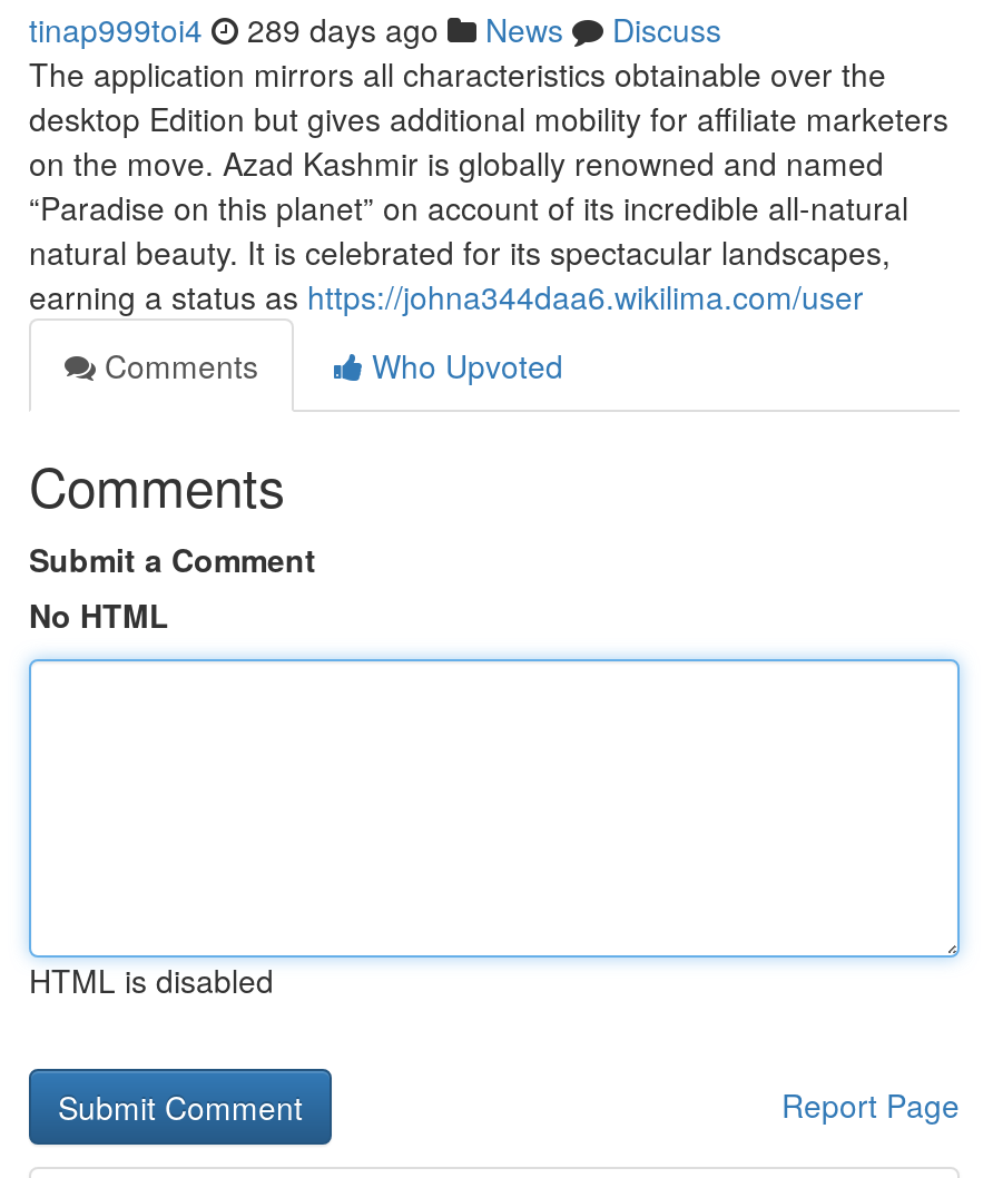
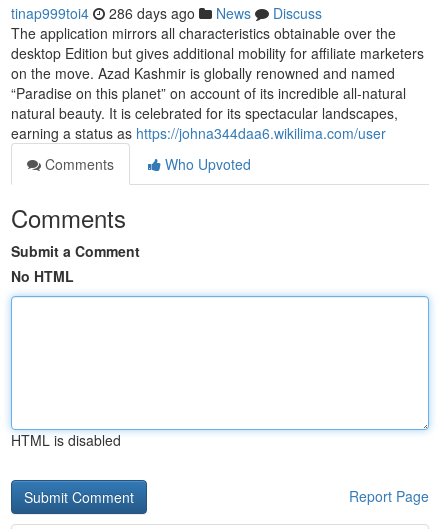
- tinap999toi4 289 days ago News Discuss
+ tinap999toi4 286 days ago News Discuss
